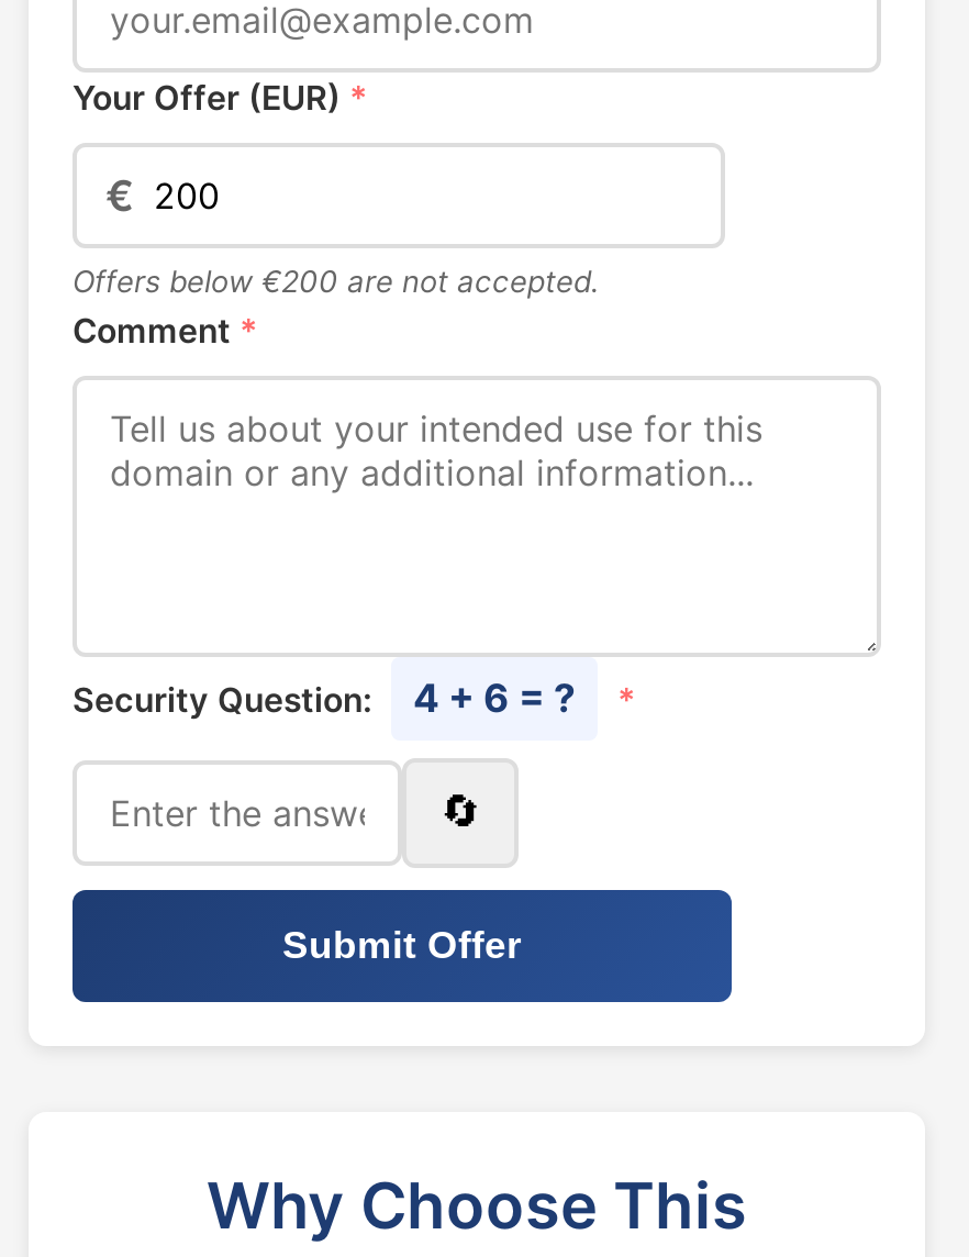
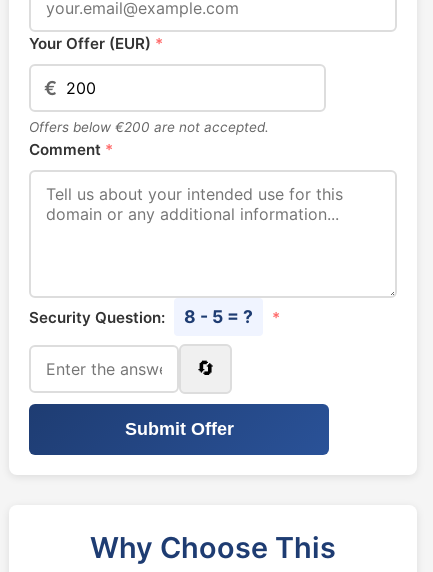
- 4 + 6 = ?
+ 8 - 5 = ?
